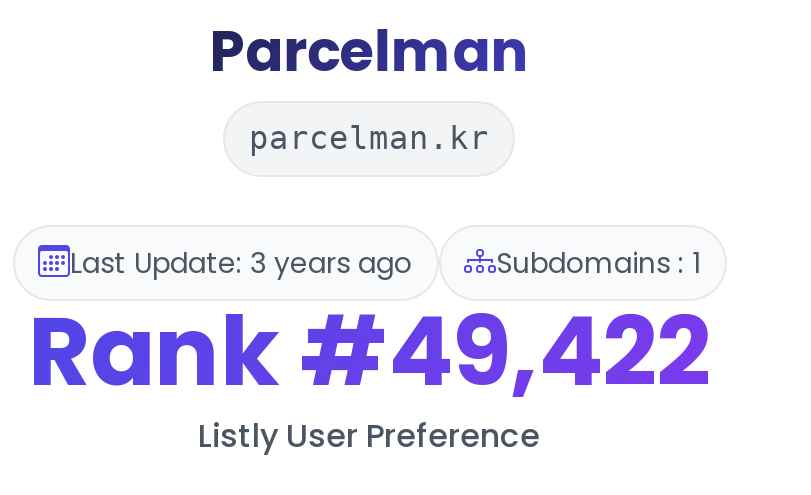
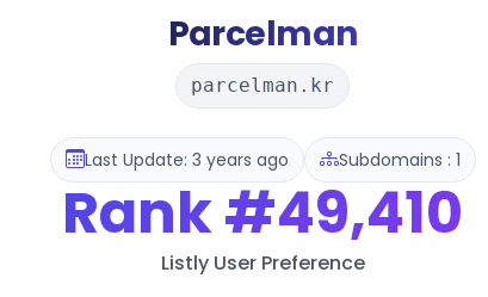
- Rank #49,422
+ Rank #49,410
